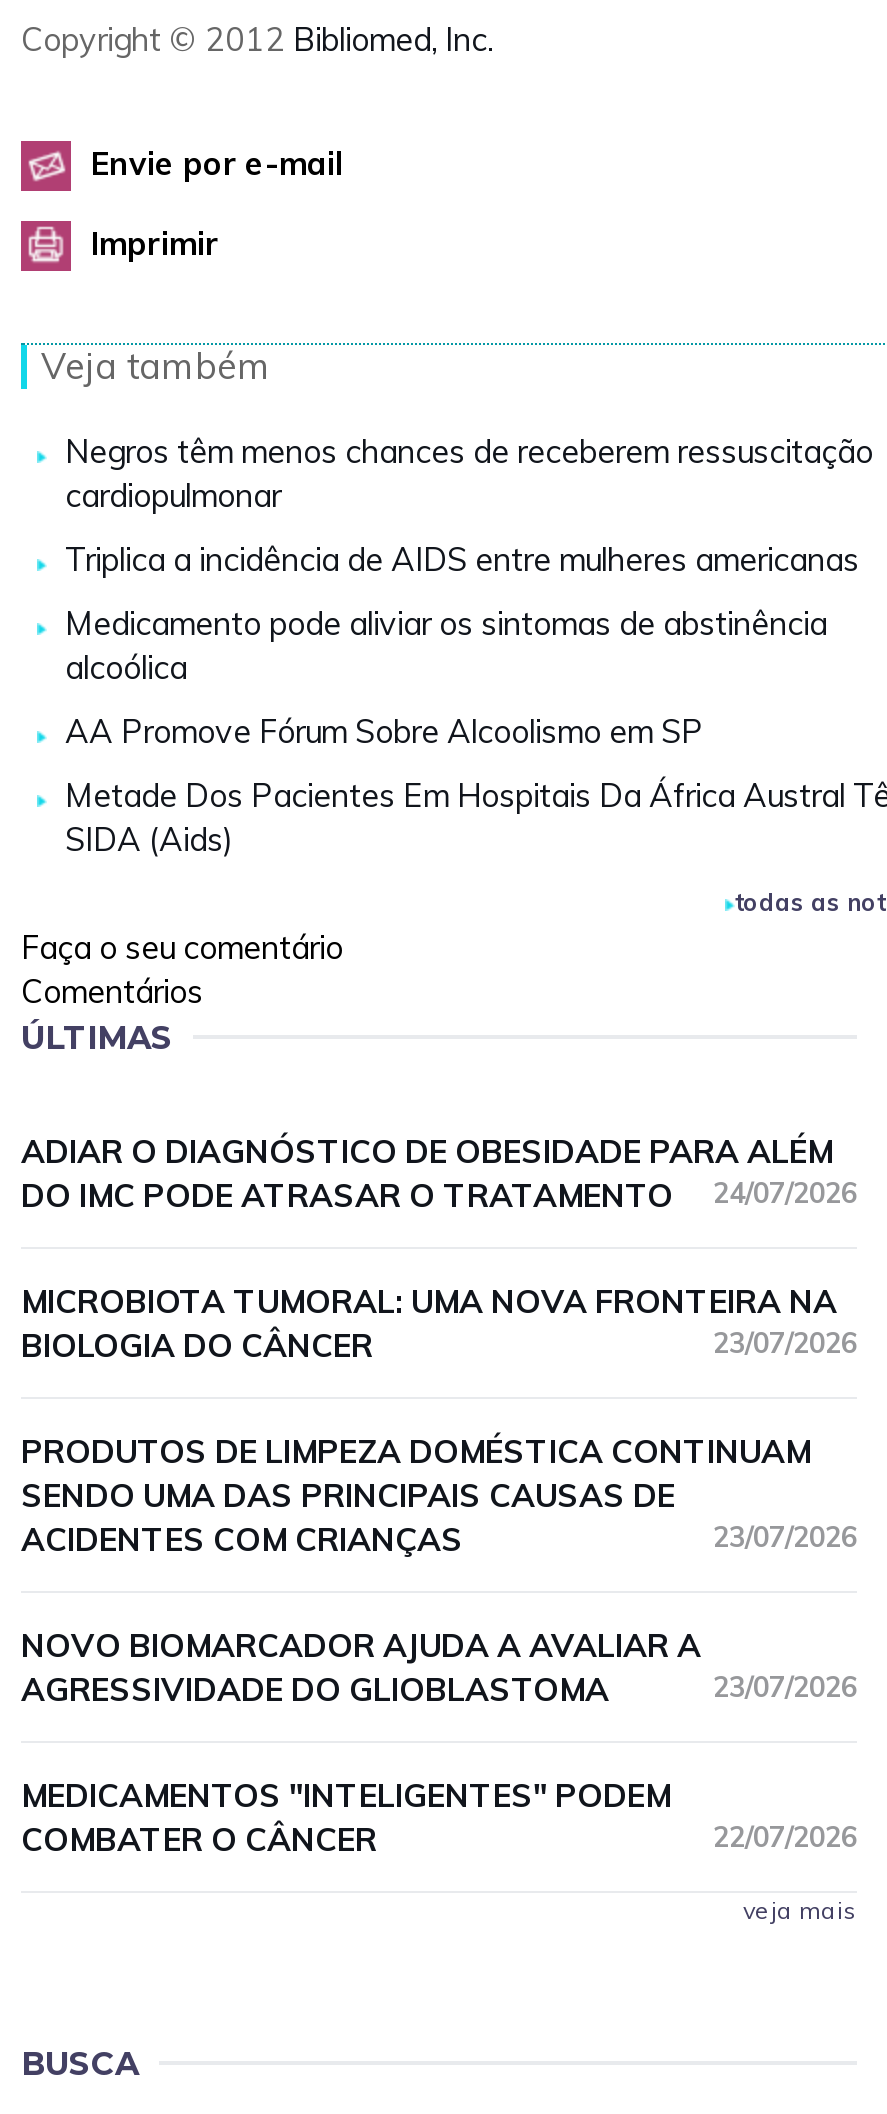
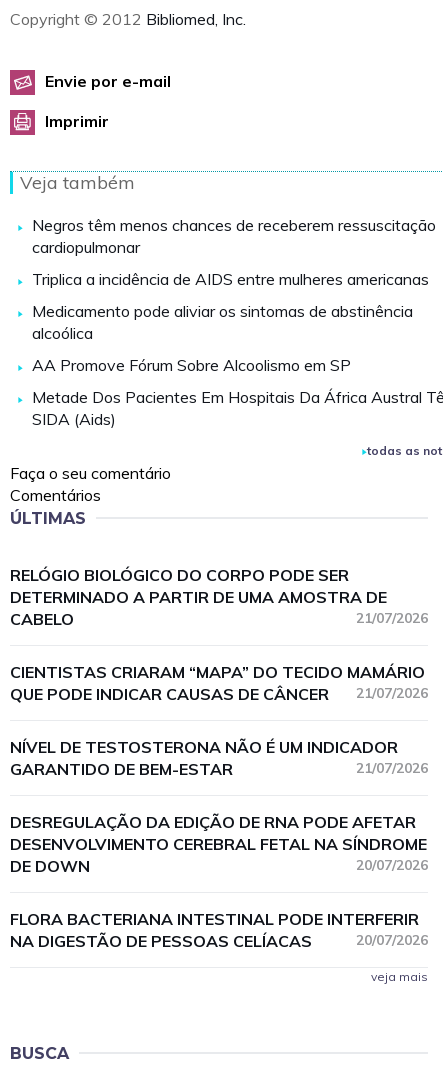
- ADIAR O DIAGNÓSTICO DE OBESIDADE PARA ALÉM
- DO IMC PODE ATRASAR O TRATAMENTO
- 24/07/2026
+ RELÓGIO BIOLÓGICO DO CORPO PODE SER
+ DETERMINADO A PARTIR DE UMA AMOSTRA DE
+ CABELO
+ 21/07/2026

- MICROBIOTA TUMORAL: UMA NOVA FRONTEIRA NA
- BIOLOGIA DO CÂNCER
- 23/07/2026
+ CIENTISTAS CRIARAM “MAPA” DO TECIDO MAMÁRIO
+ QUE PODE INDICAR CAUSAS DE CÂNCER
+ 21/07/2026

- PRODUTOS DE LIMPEZA DOMÉSTICA CONTINUAM
- SENDO UMA DAS PRINCIPAIS CAUSAS DE
- ACIDENTES COM CRIANÇAS
- 23/07/2026
+ NÍVEL DE TESTOSTERONA NÃO É UM INDICADOR
+ GARANTIDO DE BEM-ESTAR
+ 21/07/2026

- NOVO BIOMARCADOR AJUDA A AVALIAR A
- AGRESSIVIDADE DO GLIOBLASTOMA
- 23/07/2026
+ DESREGULAÇÃO DA EDIÇÃO DE RNA PODE AFETAR
+ DESENVOLVIMENTO CEREBRAL FETAL NA SÍNDROME
+ DE DOWN
+ 20/07/2026

- MEDICAMENTOS "INTELIGENTES" PODEM
- COMBATER O CÂNCER
- 22/07/2026
+ FLORA BACTERIANA INTESTINAL PODE INTERFERIR
+ NA DIGESTÃO DE PESSOAS CELÍACAS
+ 20/07/2026
